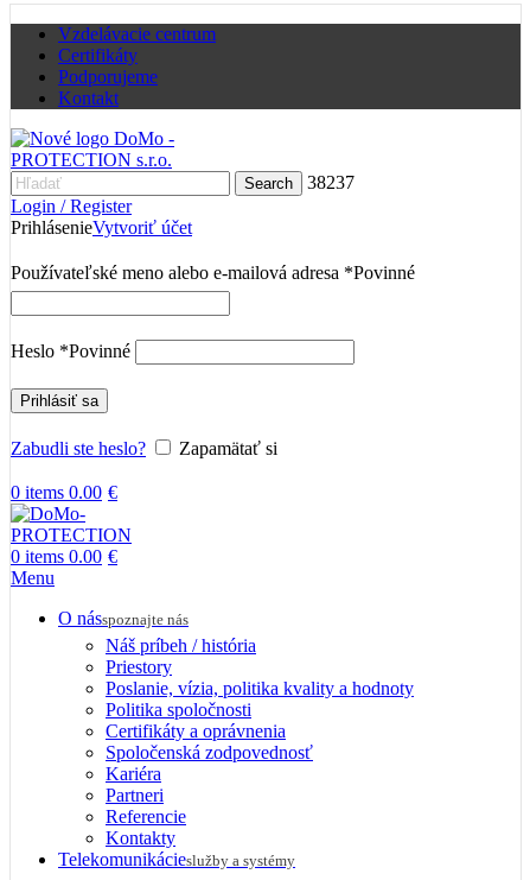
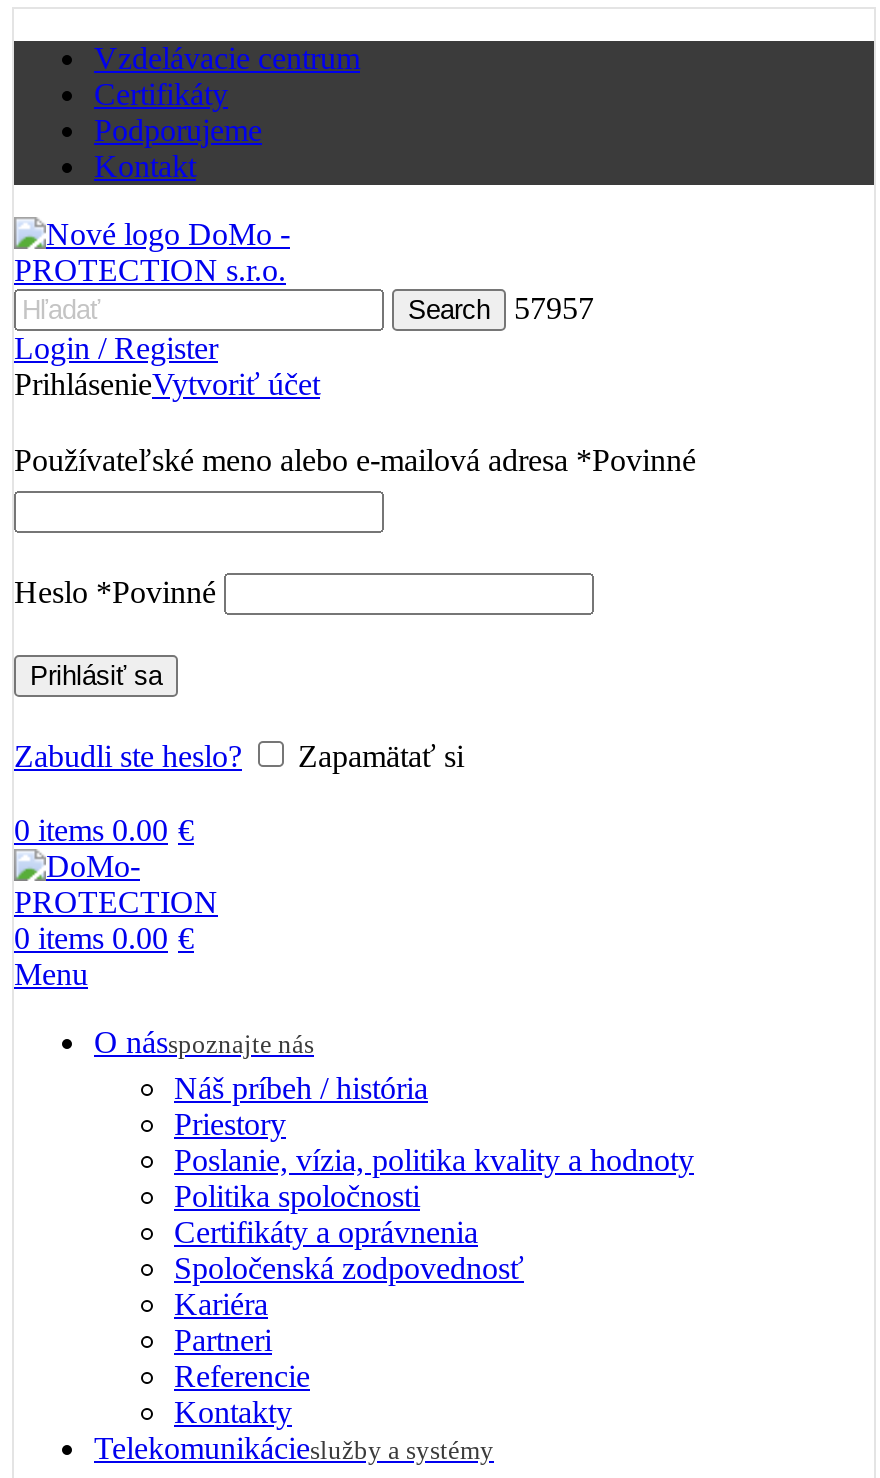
- Search 38237
+ Search 57957
